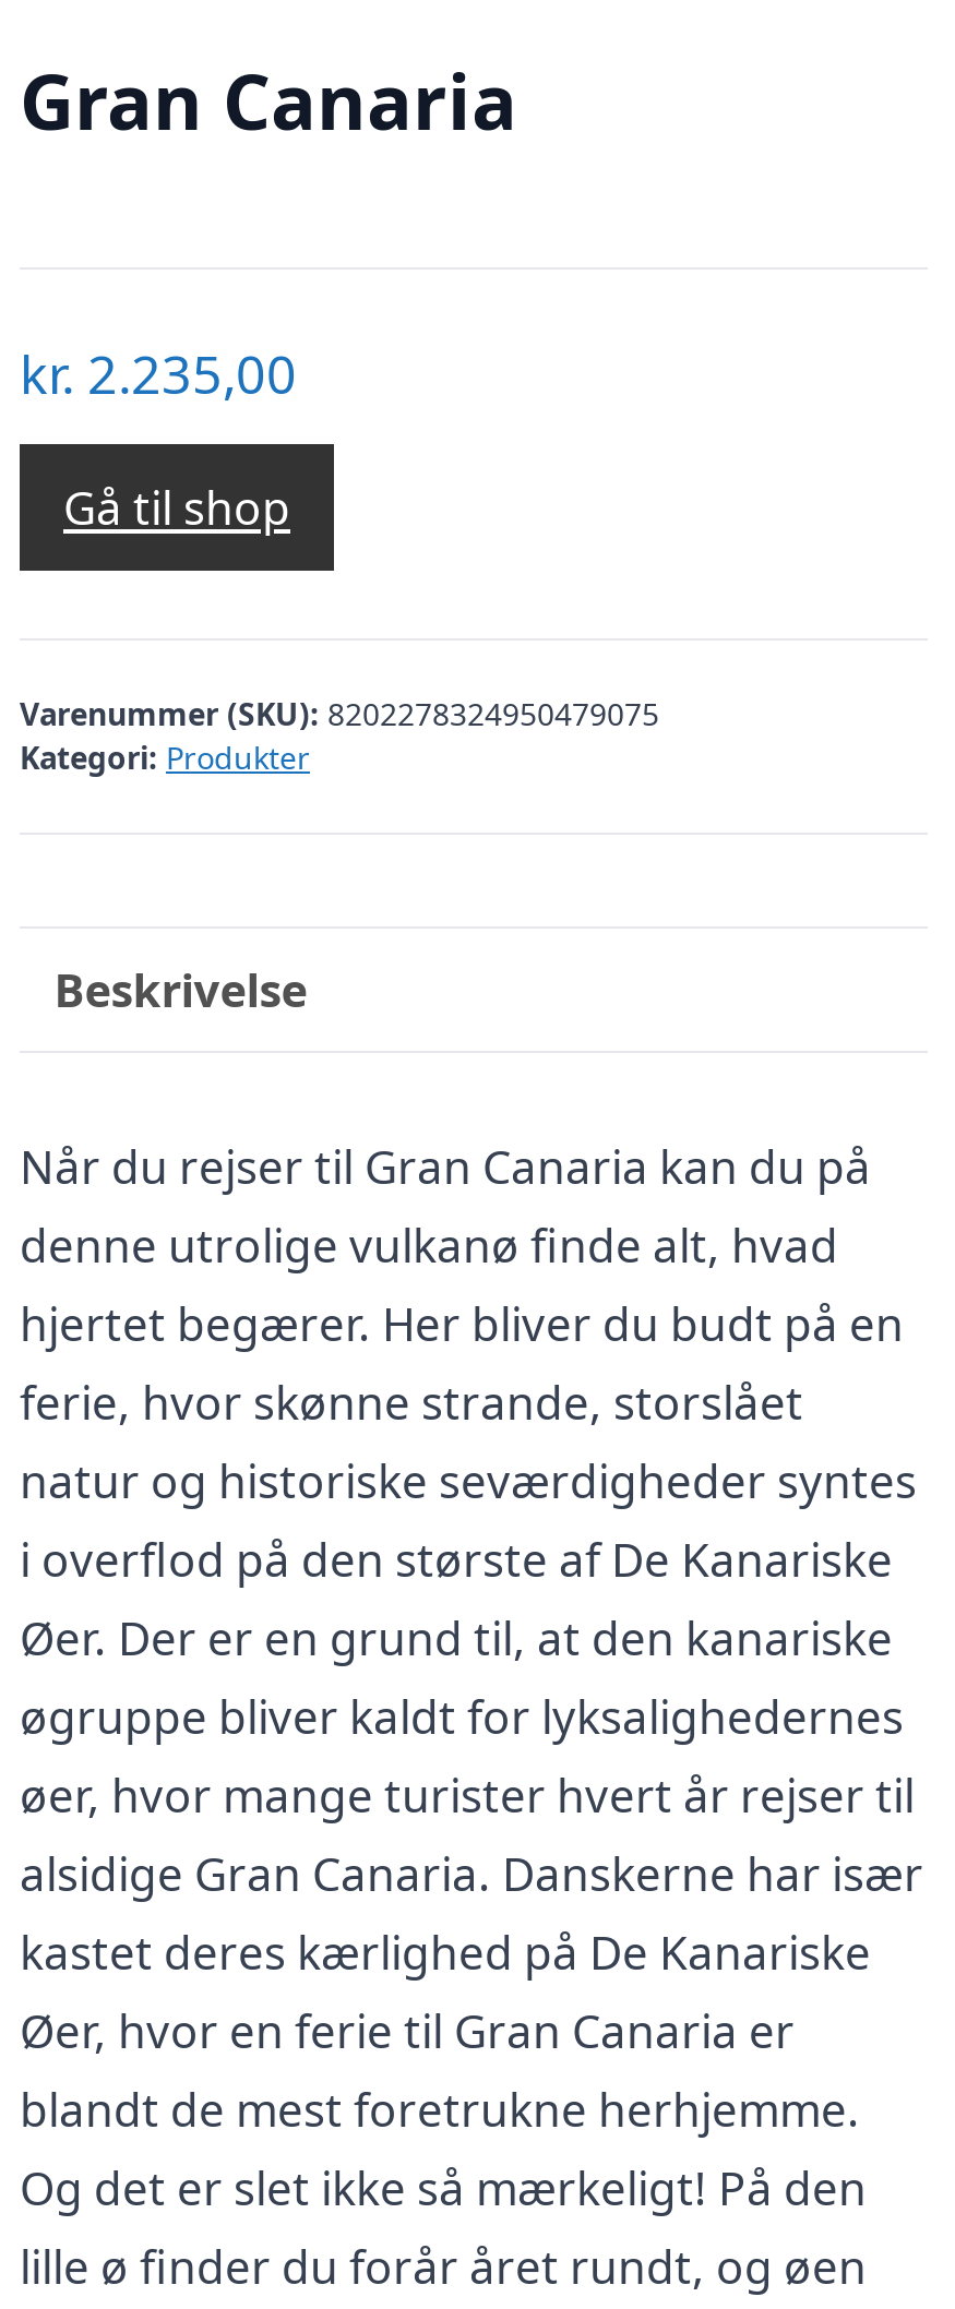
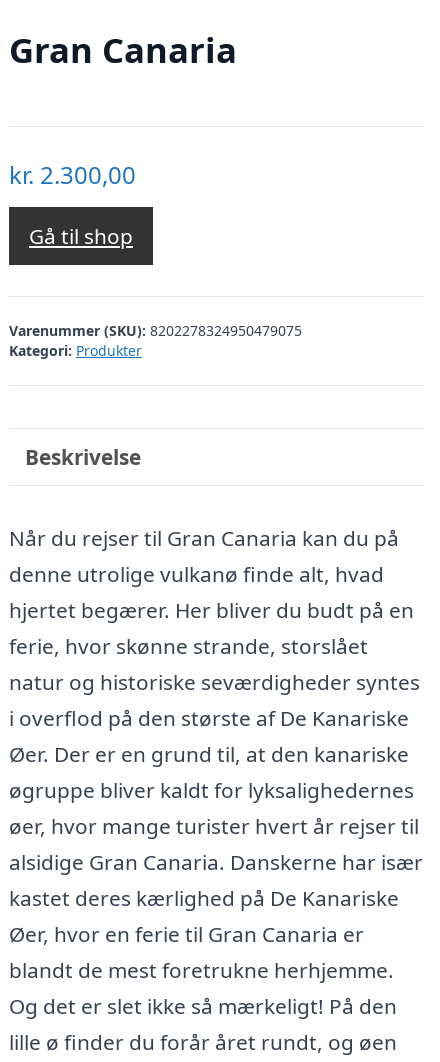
- kr. 2.235,00
+ kr. 2.300,00
